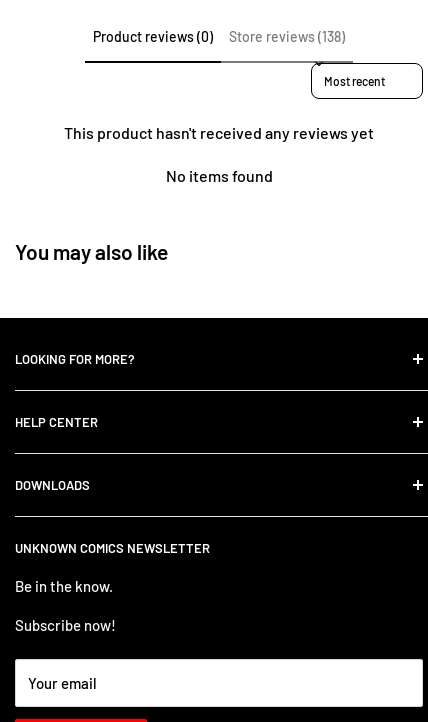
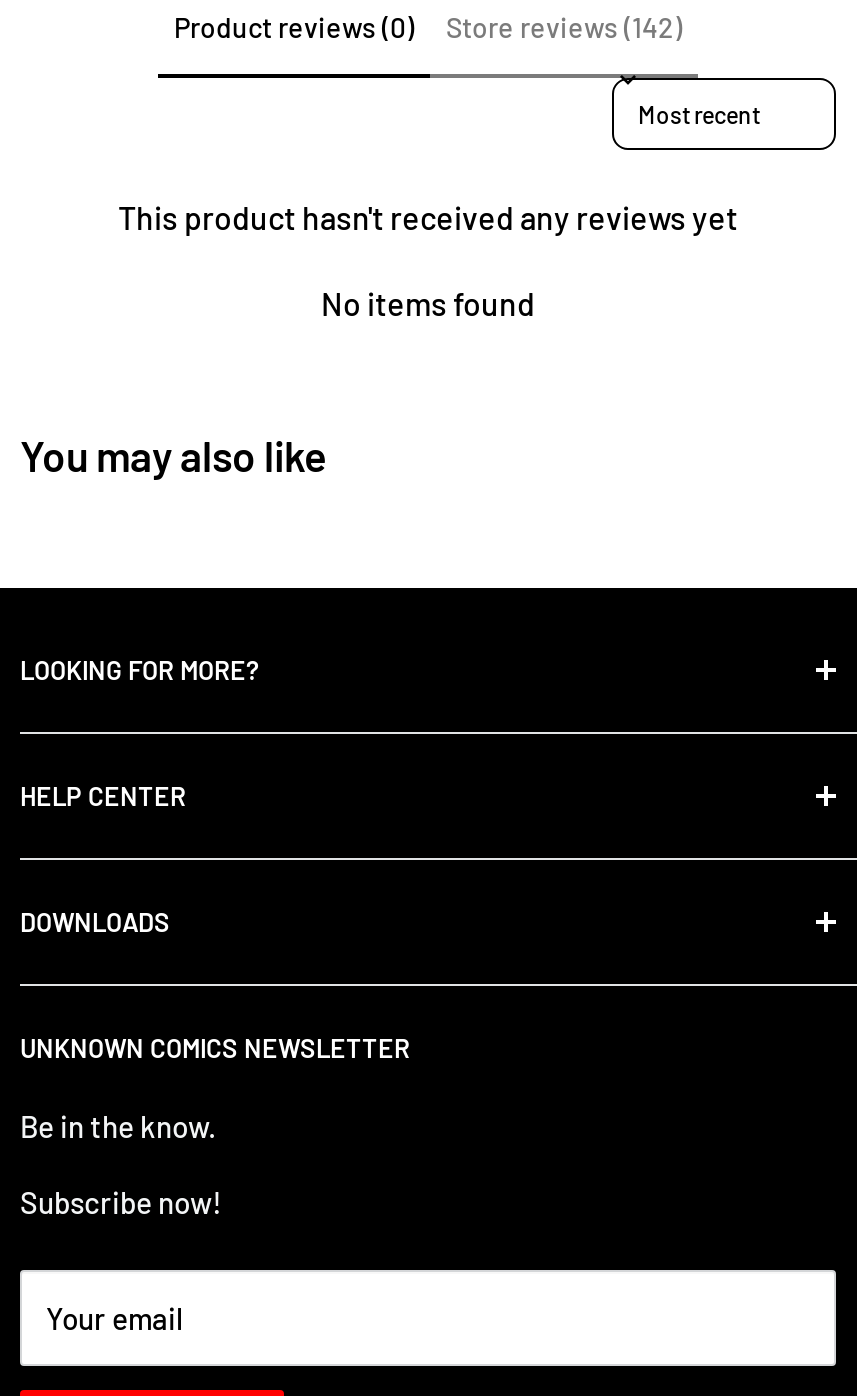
- Store reviews (138)
+ Store reviews (142)
